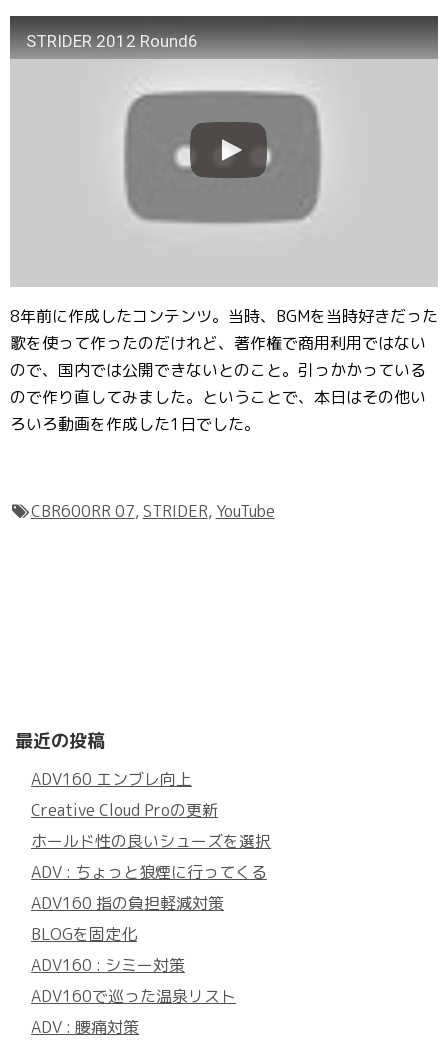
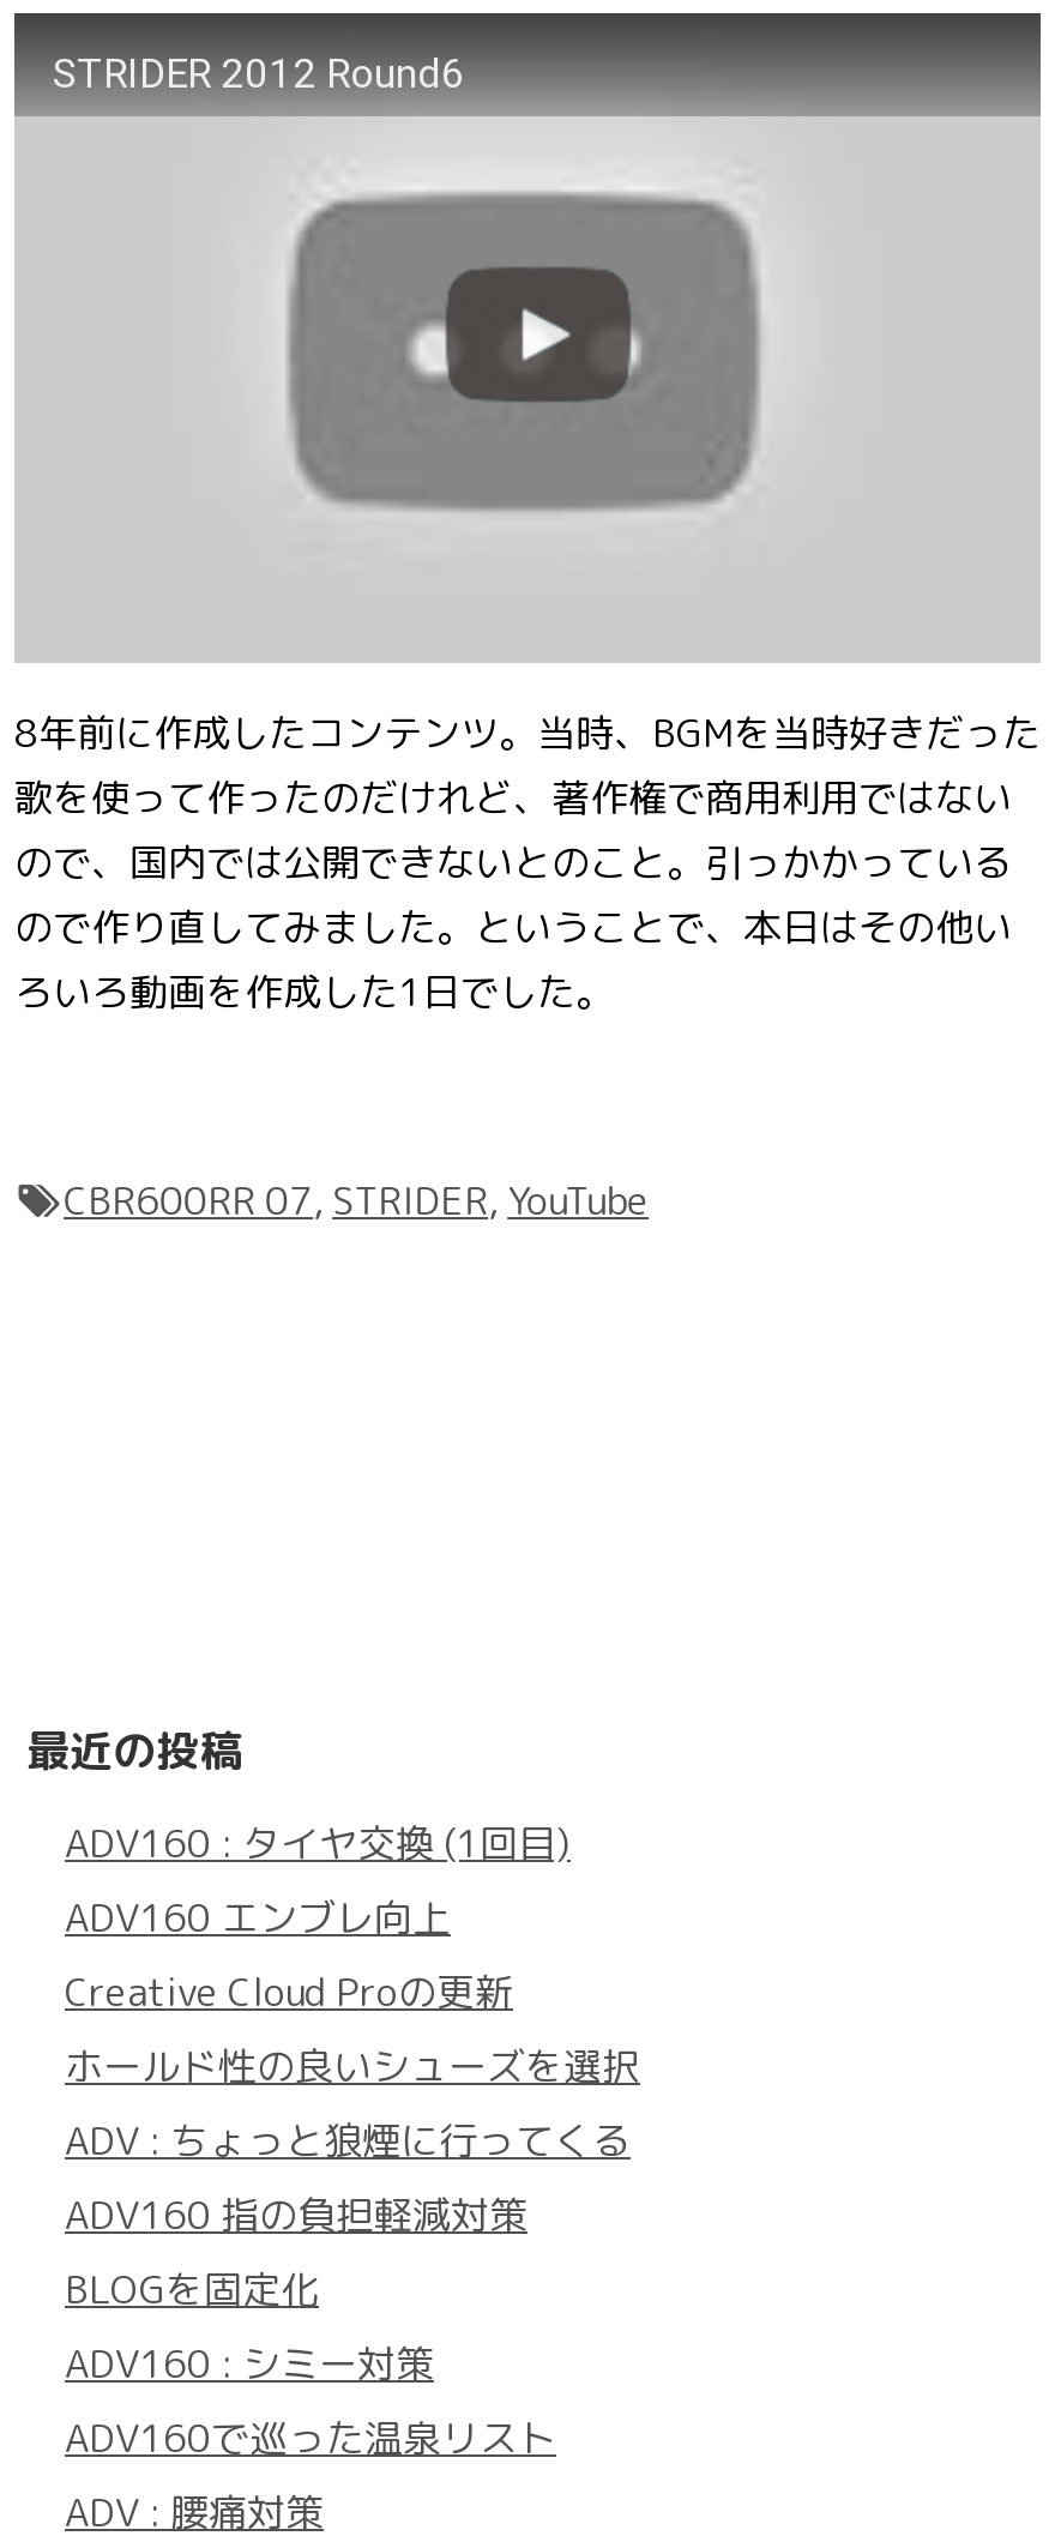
+ ADV160 : タイヤ交換 (1回目)
